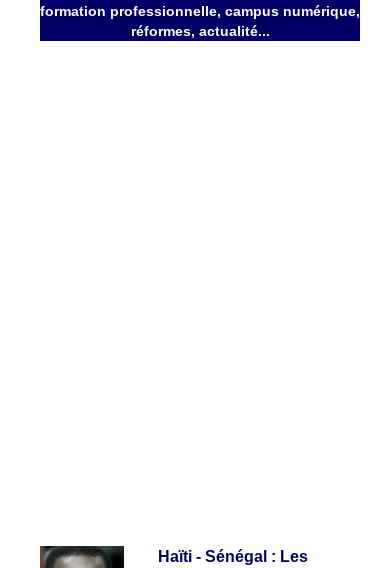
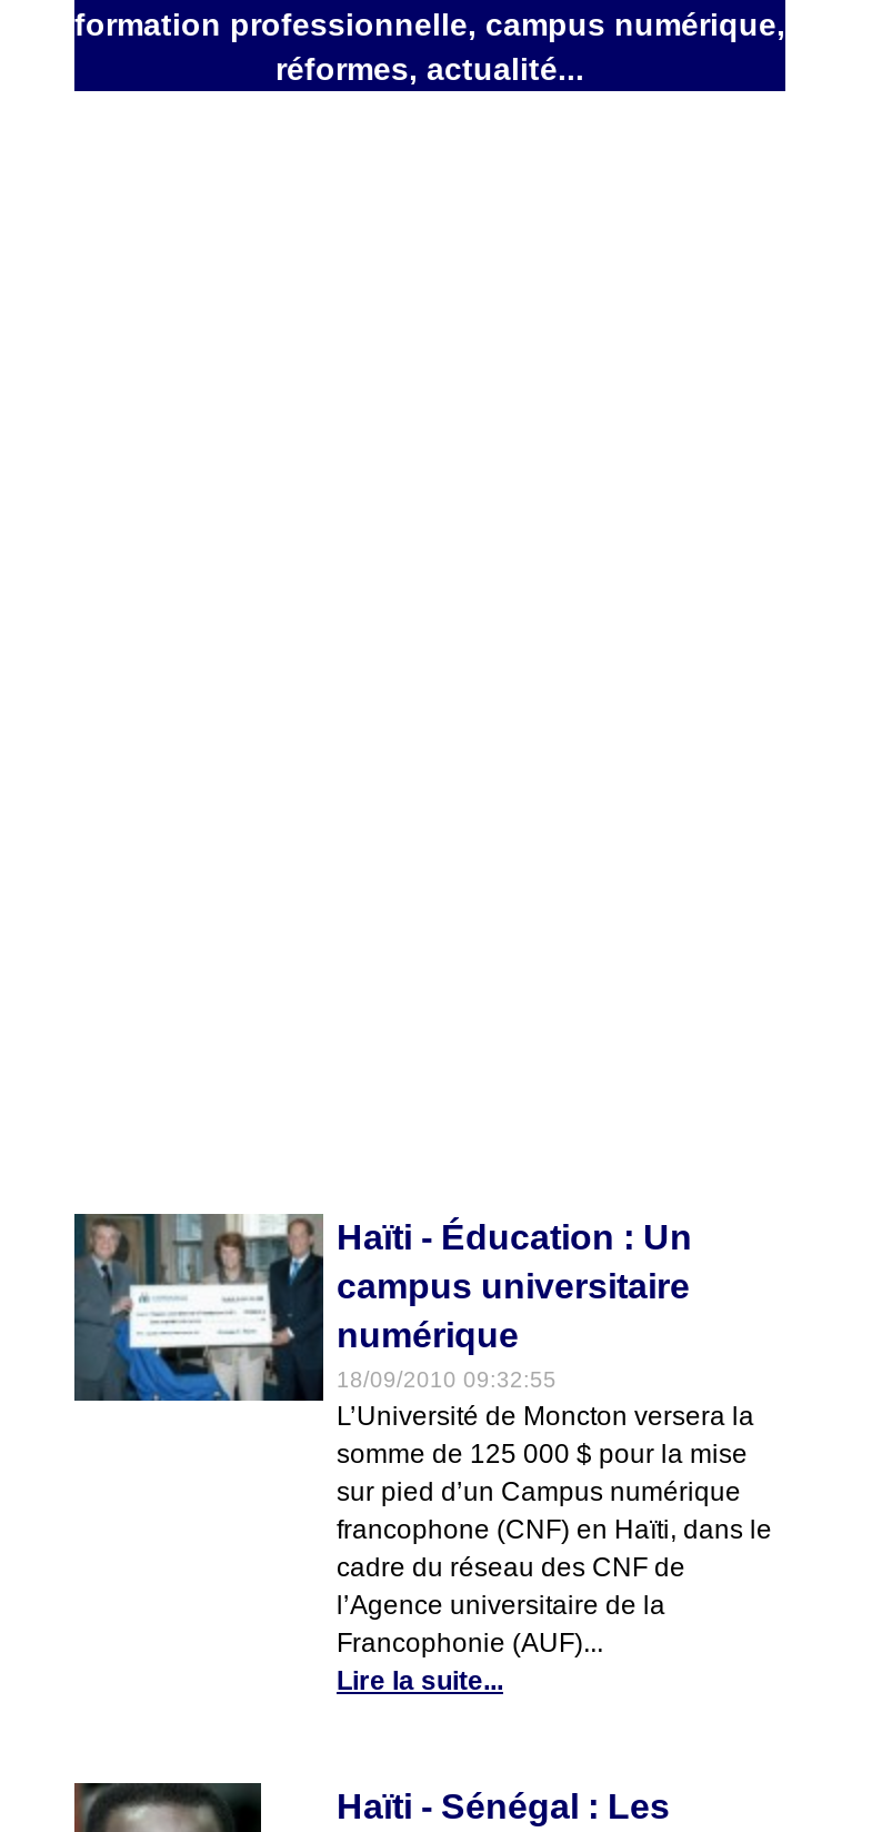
+ [image]
+ Haïti - Éducation : Un
+ campus universitaire
+ numérique
+ 18/09/2010 09:32:55
+ L’Université de Moncton versera la
+ somme de 125 000 $ pour la mise
+ sur pied d’un Campus numérique
+ francophone (CNF) en Haïti, dans le
+ cadre du réseau des CNF de
+ l’Agence universitaire de la
+ Francophonie (AUF)...
+ Lire la suite...
